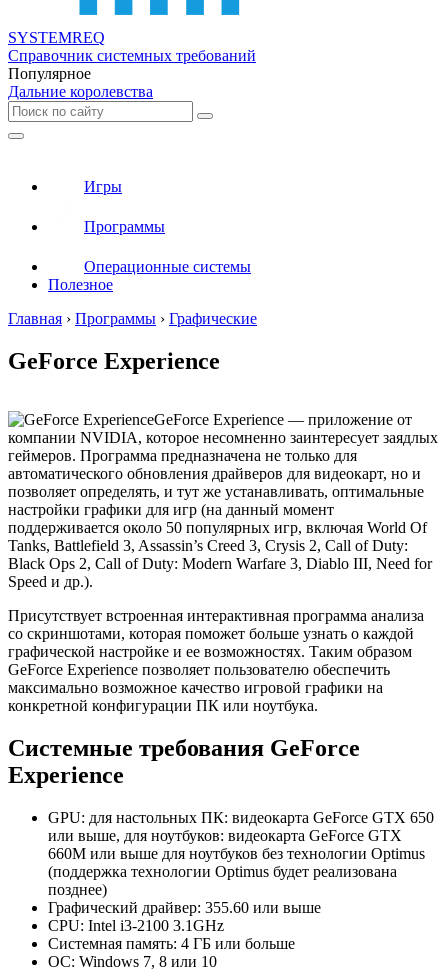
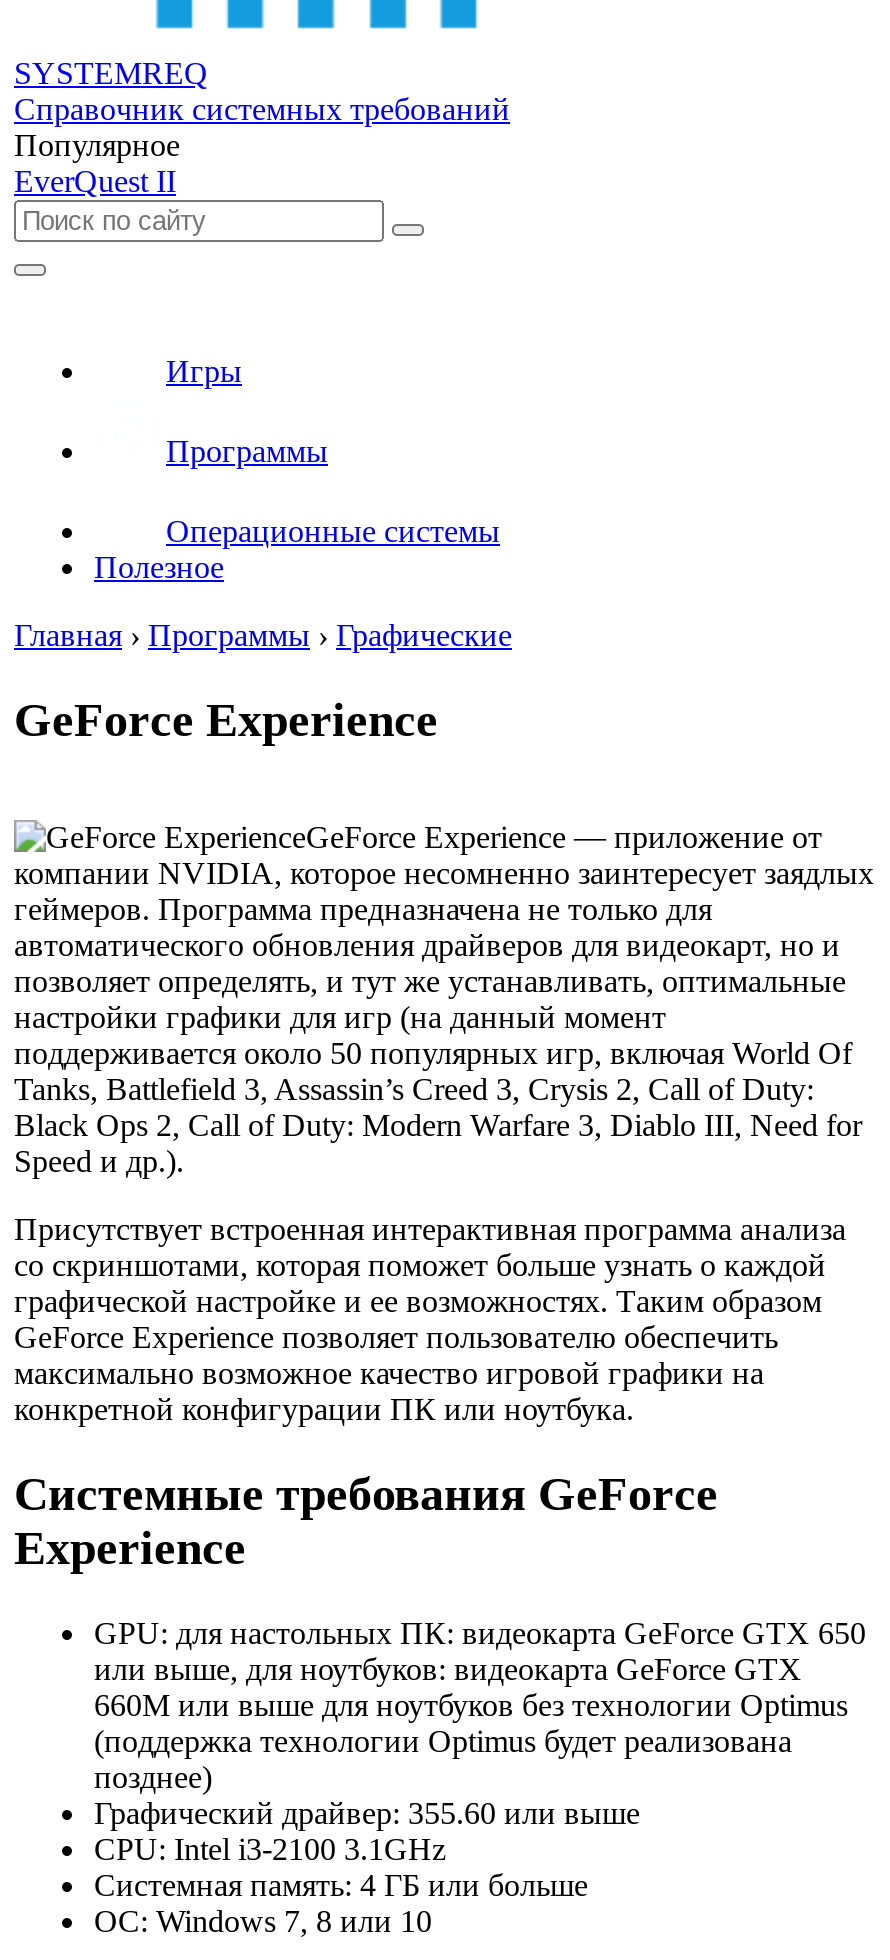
- Дальние королевства
+ EverQuest II
